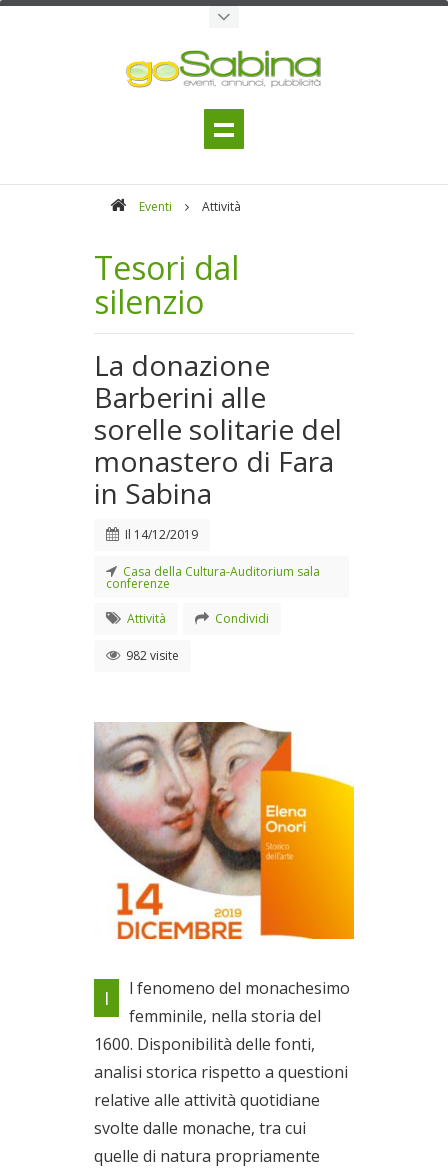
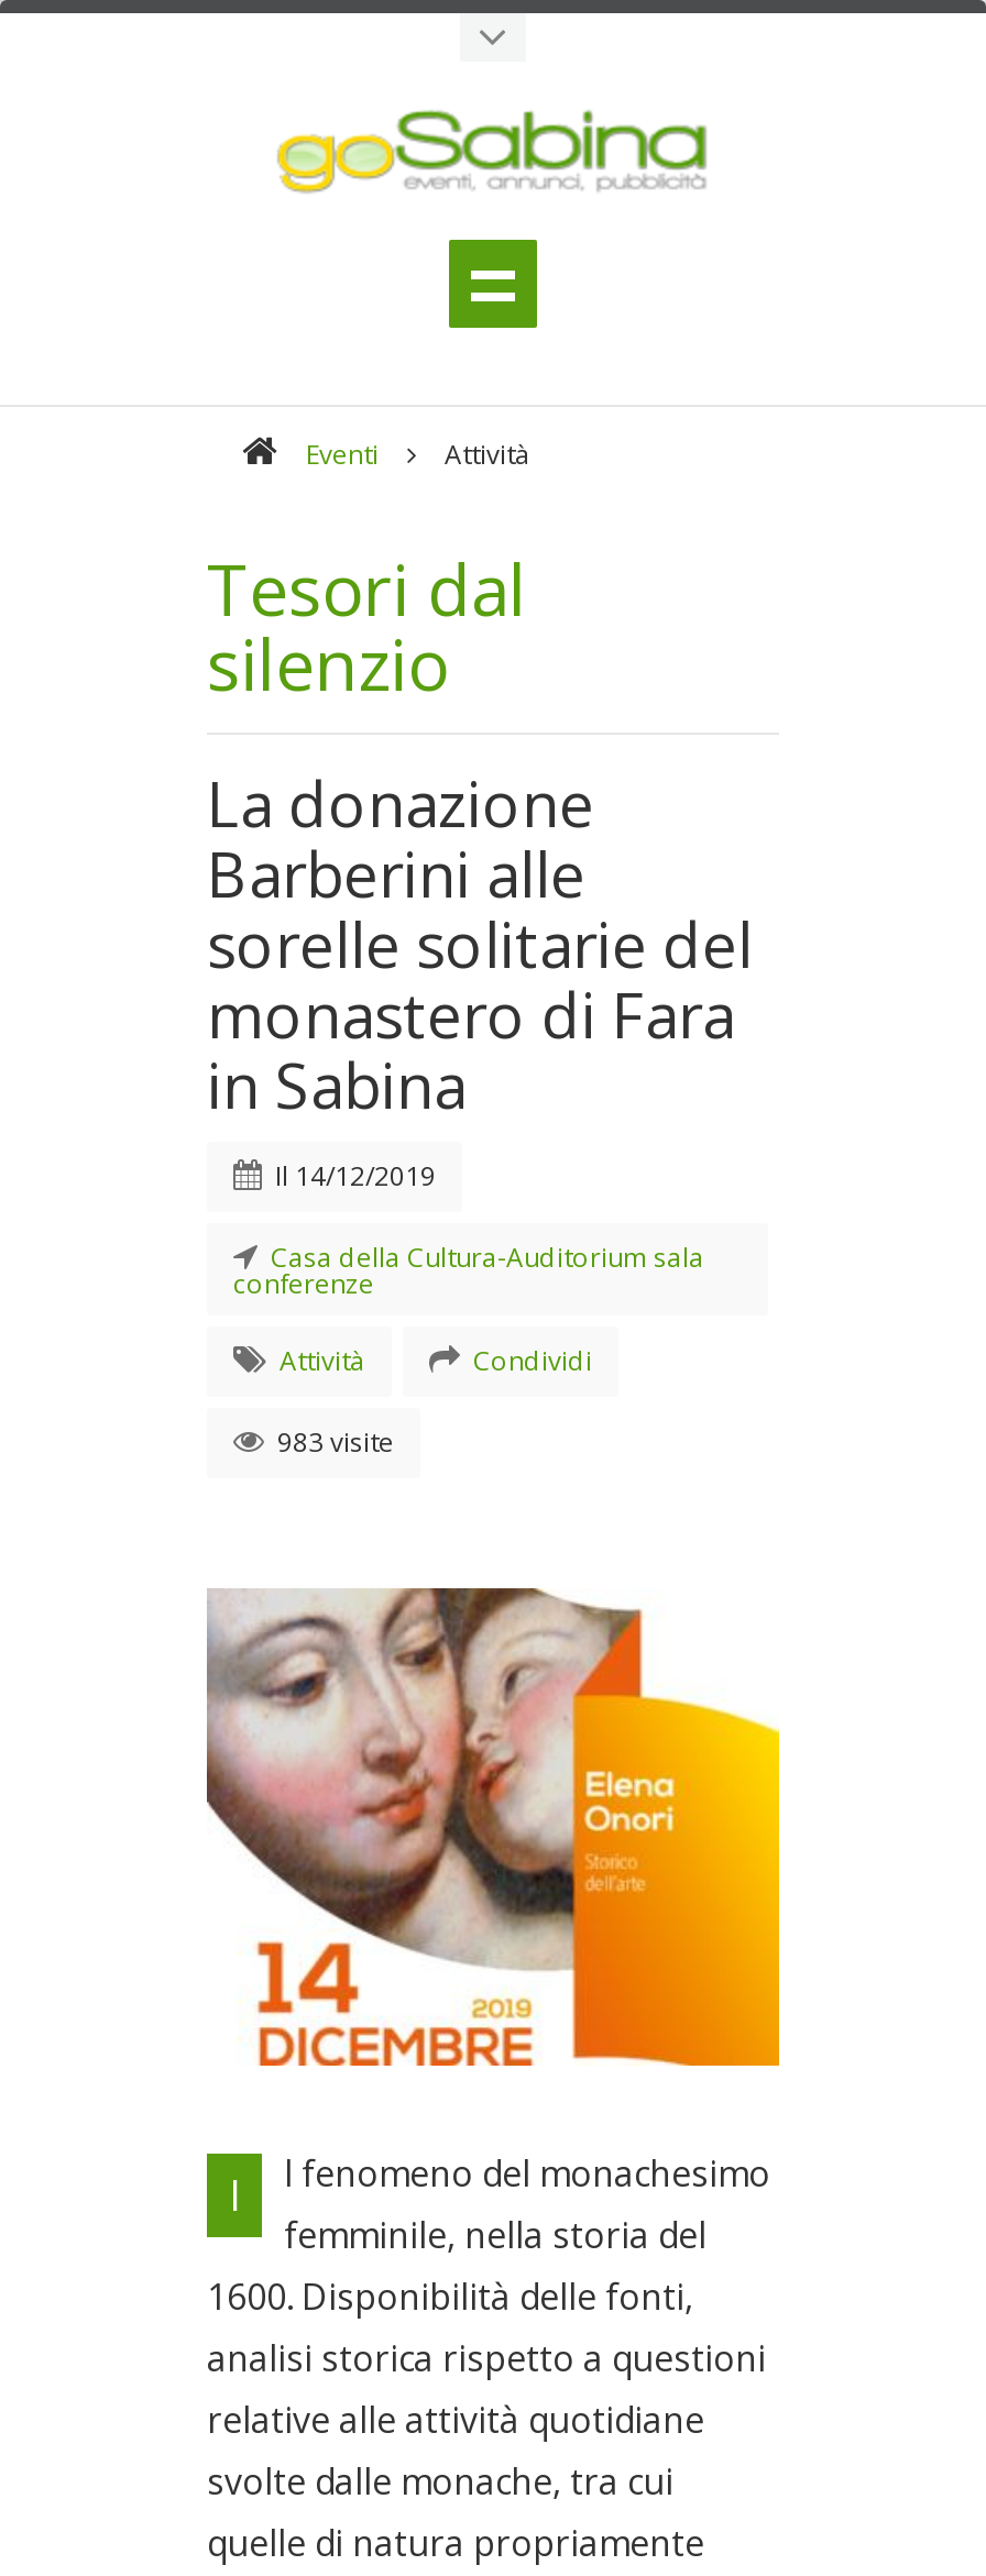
- 982 visite
+ 983 visite
